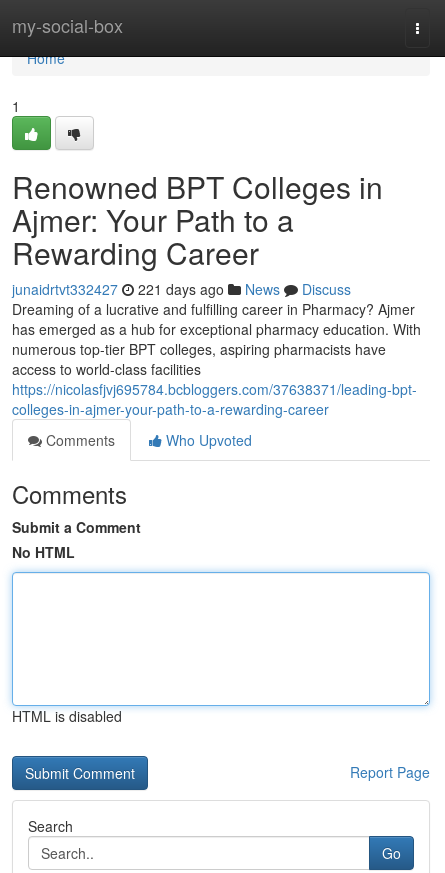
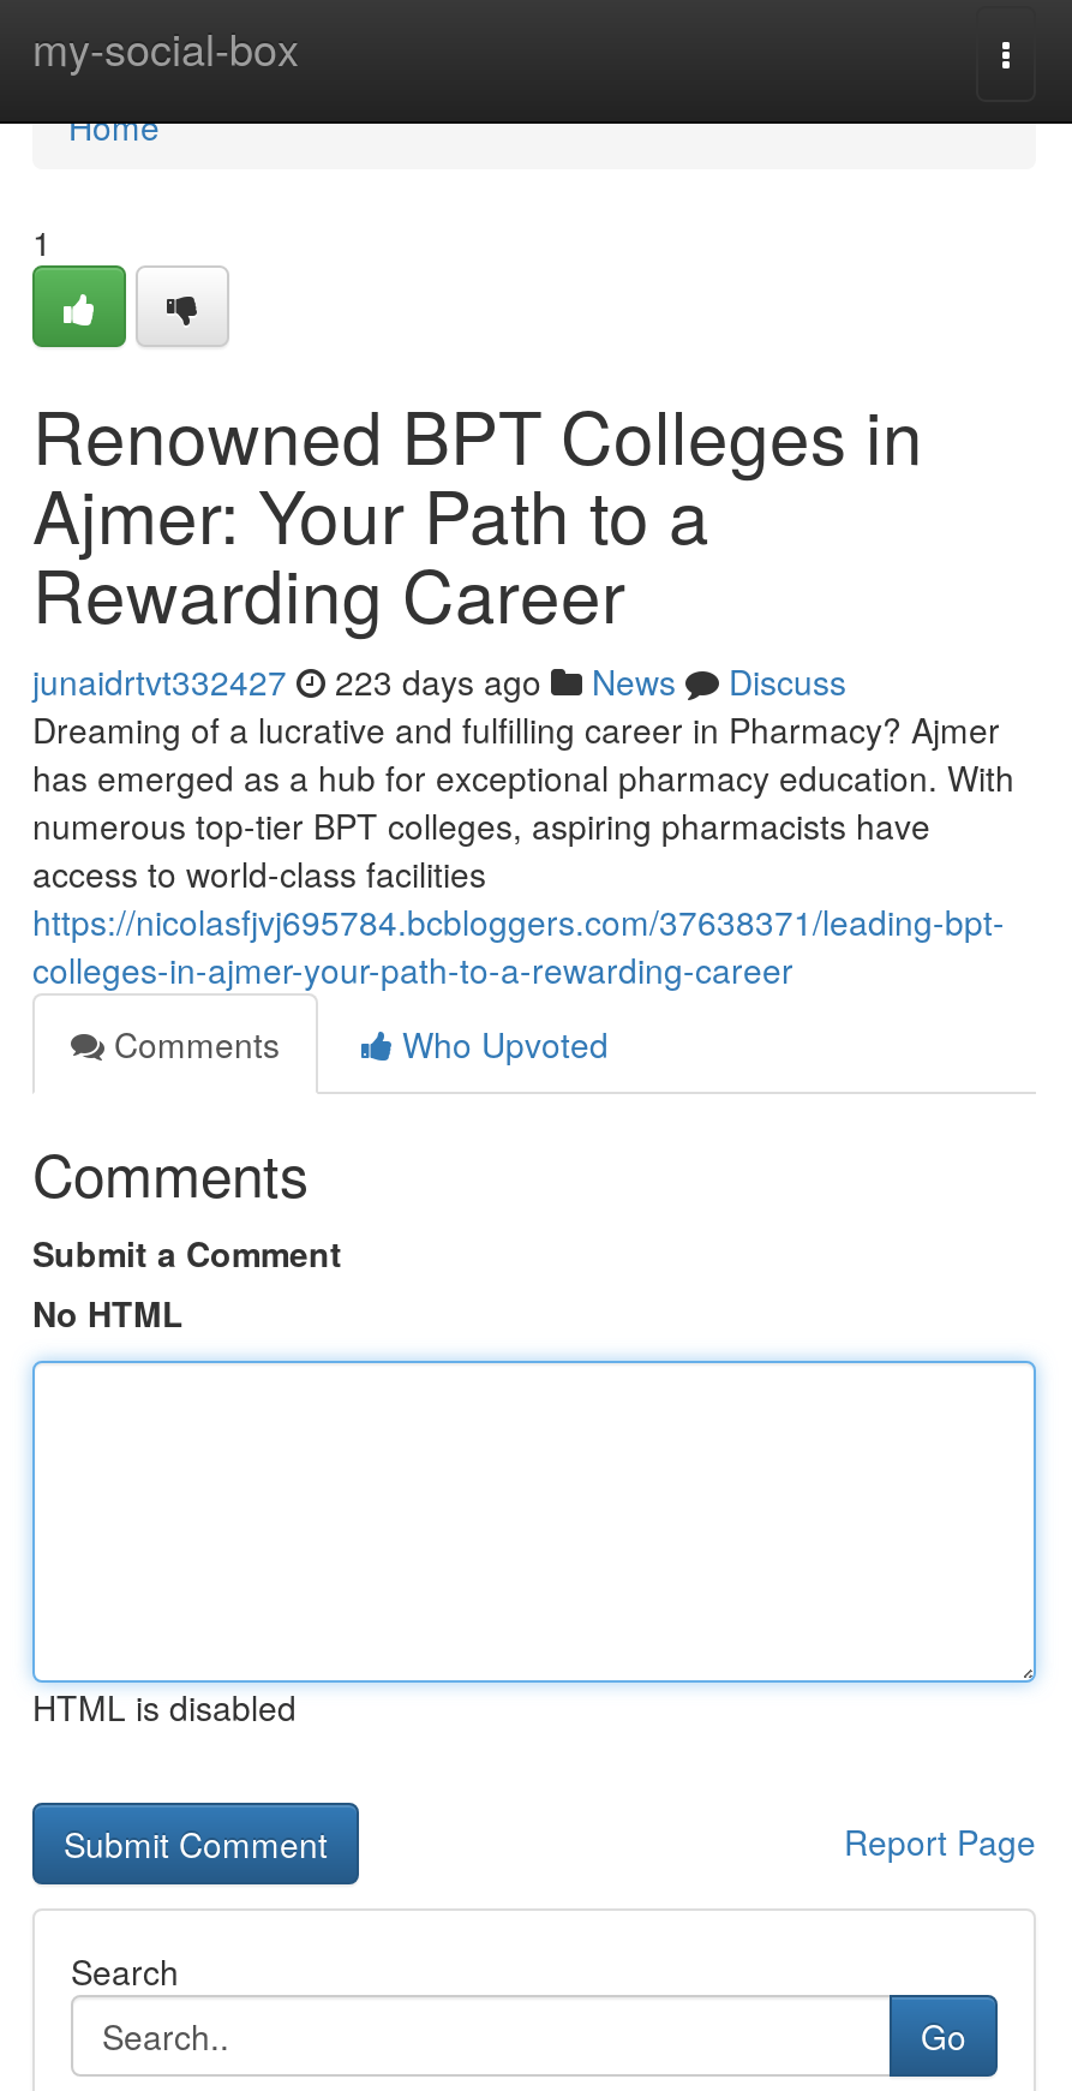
- junaidrtvt332427 221 days ago News Discuss
+ junaidrtvt332427 223 days ago News Discuss
